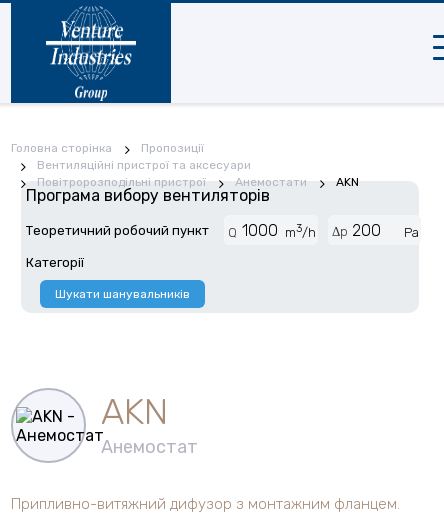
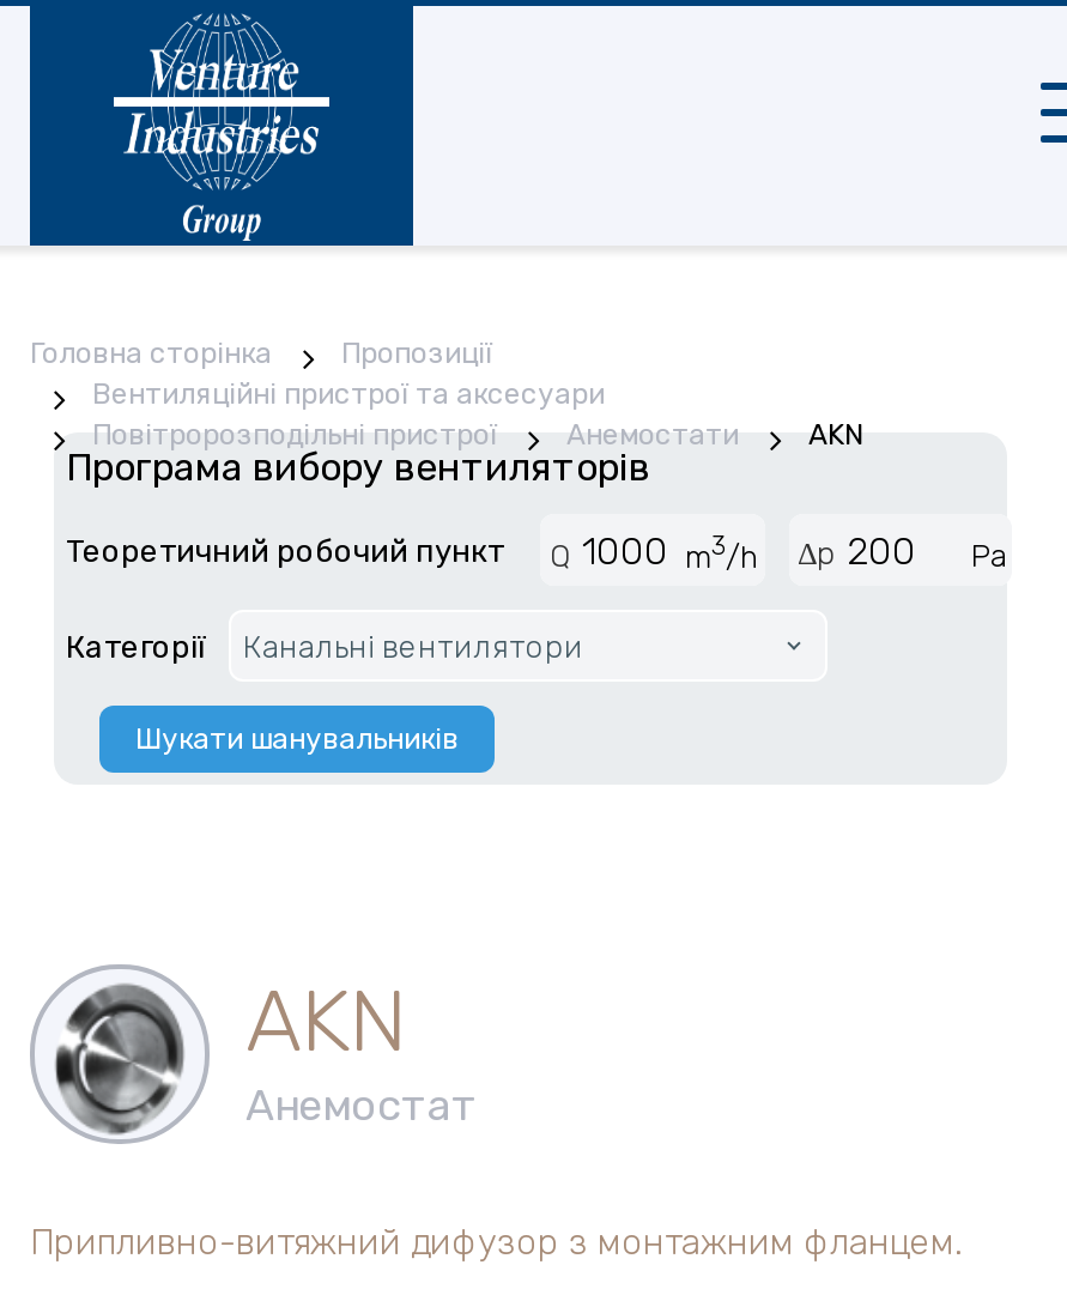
+ Канальні вентилятори

- [image]
+ [image]
